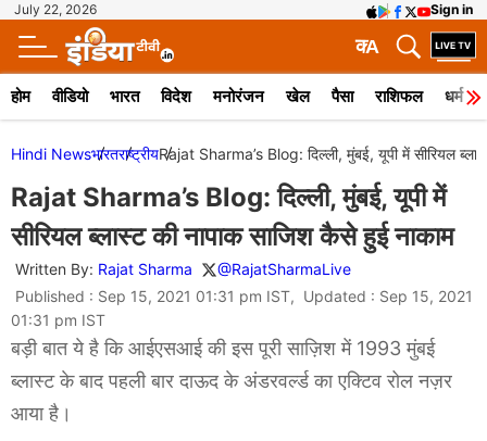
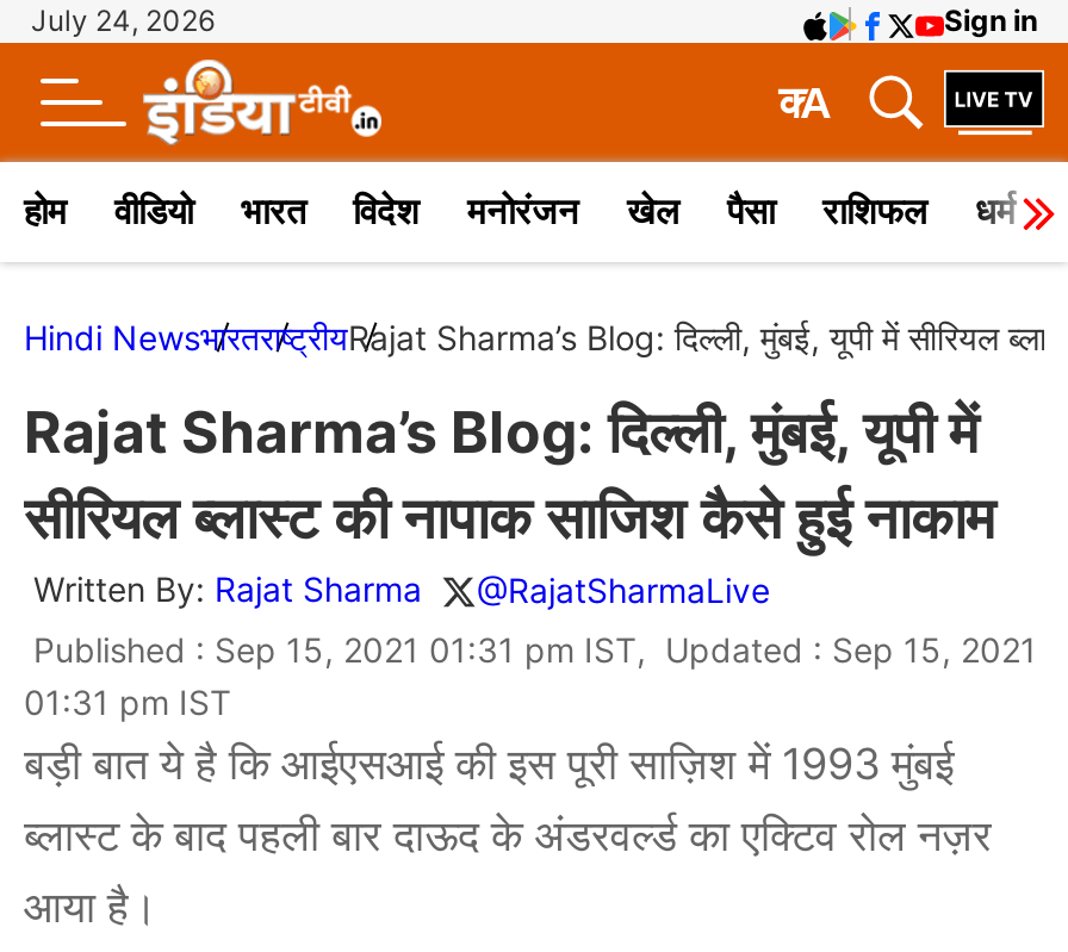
- July 22, 2026
+ July 24, 2026
